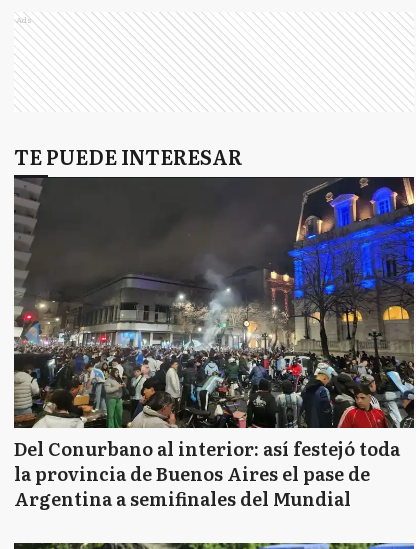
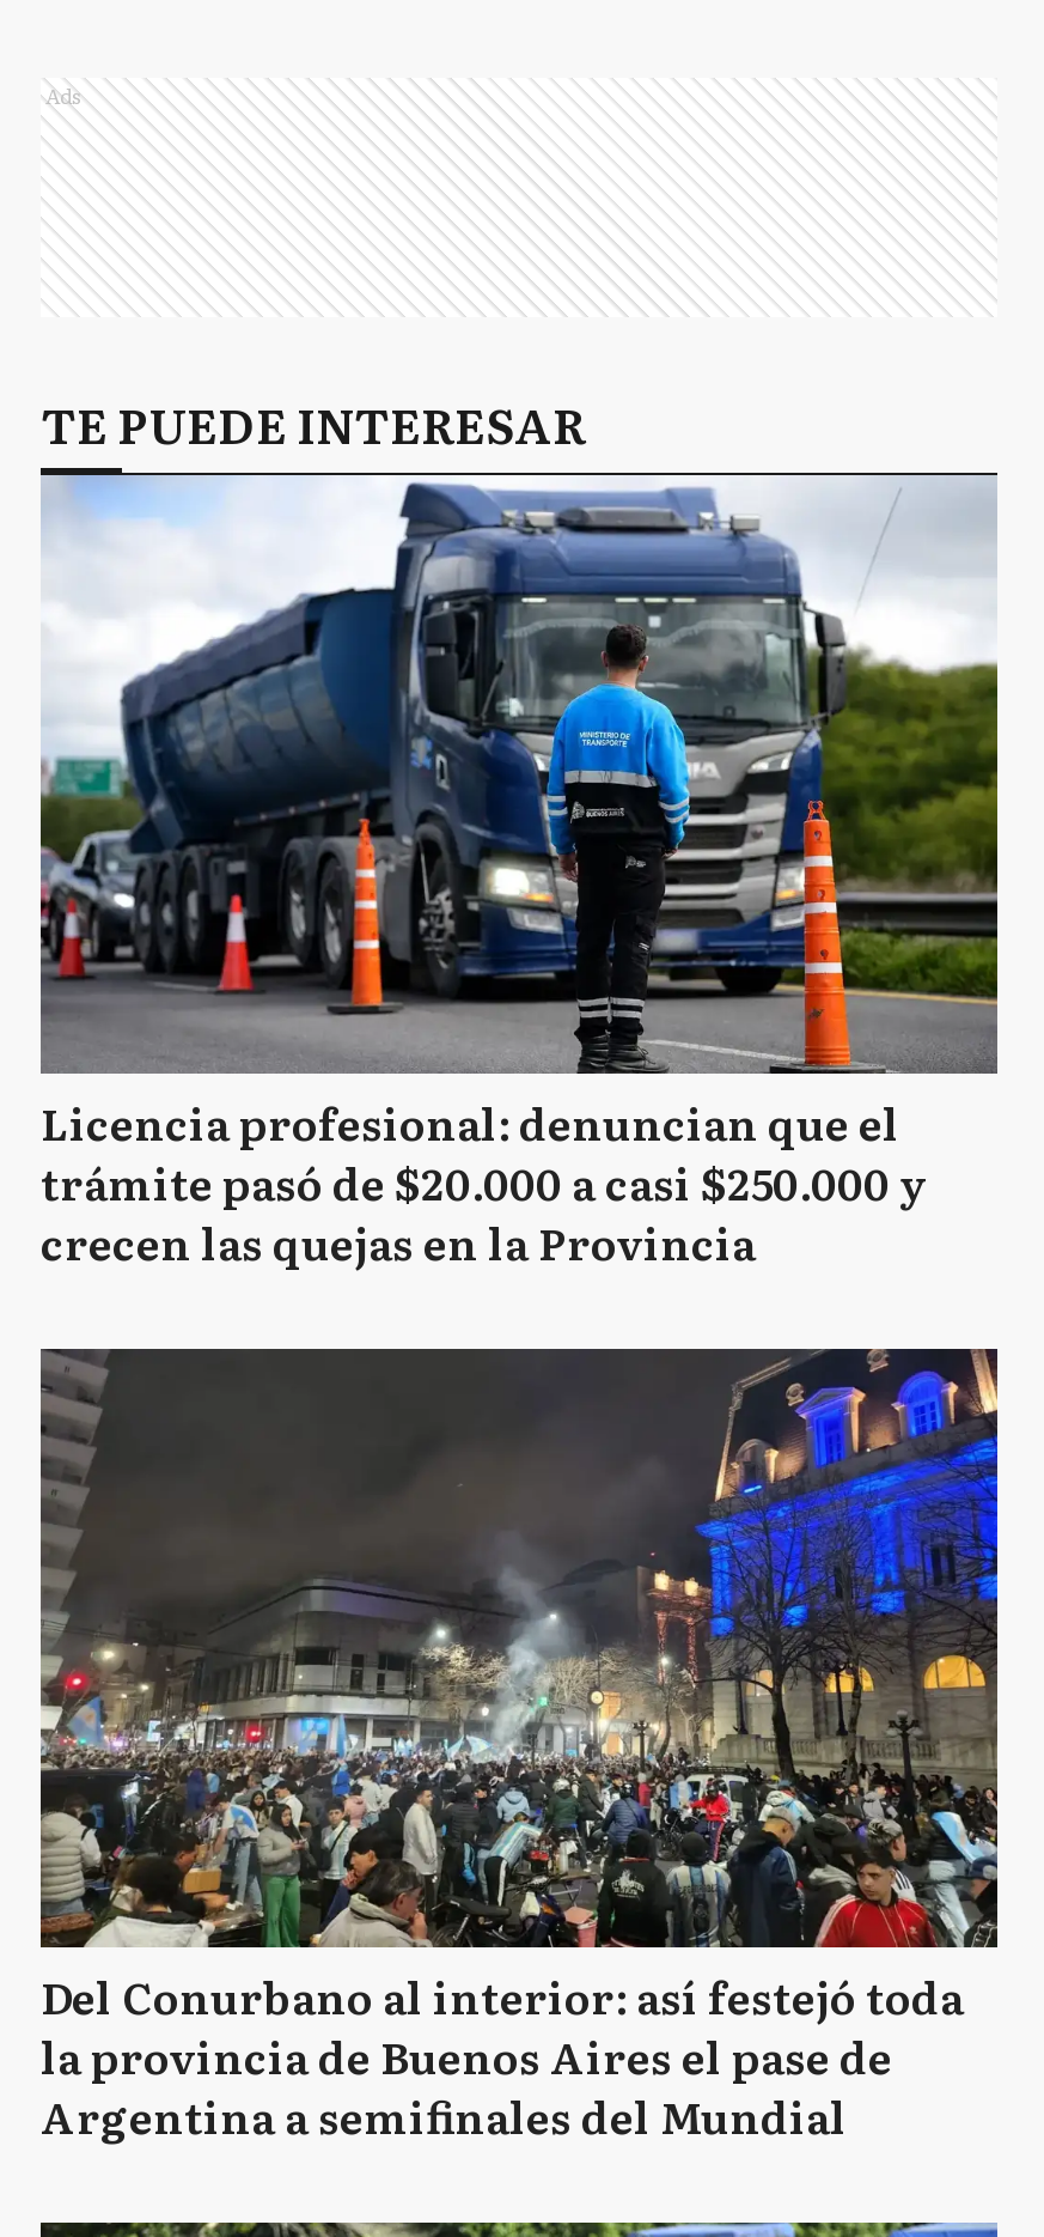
+ [image]
+ Licencia profesional: denuncian que el
+ trámite pasó de $20.000 a casi $250.000 y
+ crecen las quejas en la Provincia
